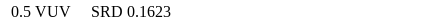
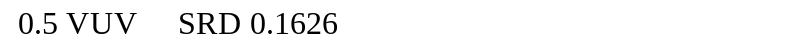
- 0.5 VUV SRD 0.1623
+ 0.5 VUV SRD 0.1626
